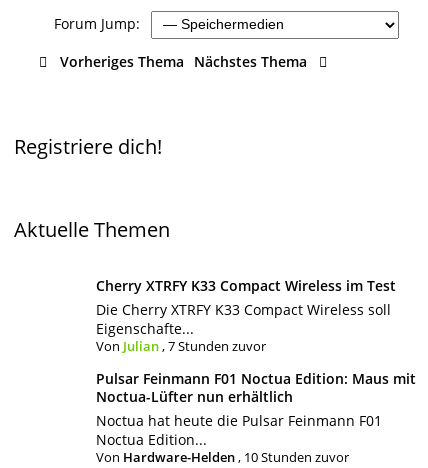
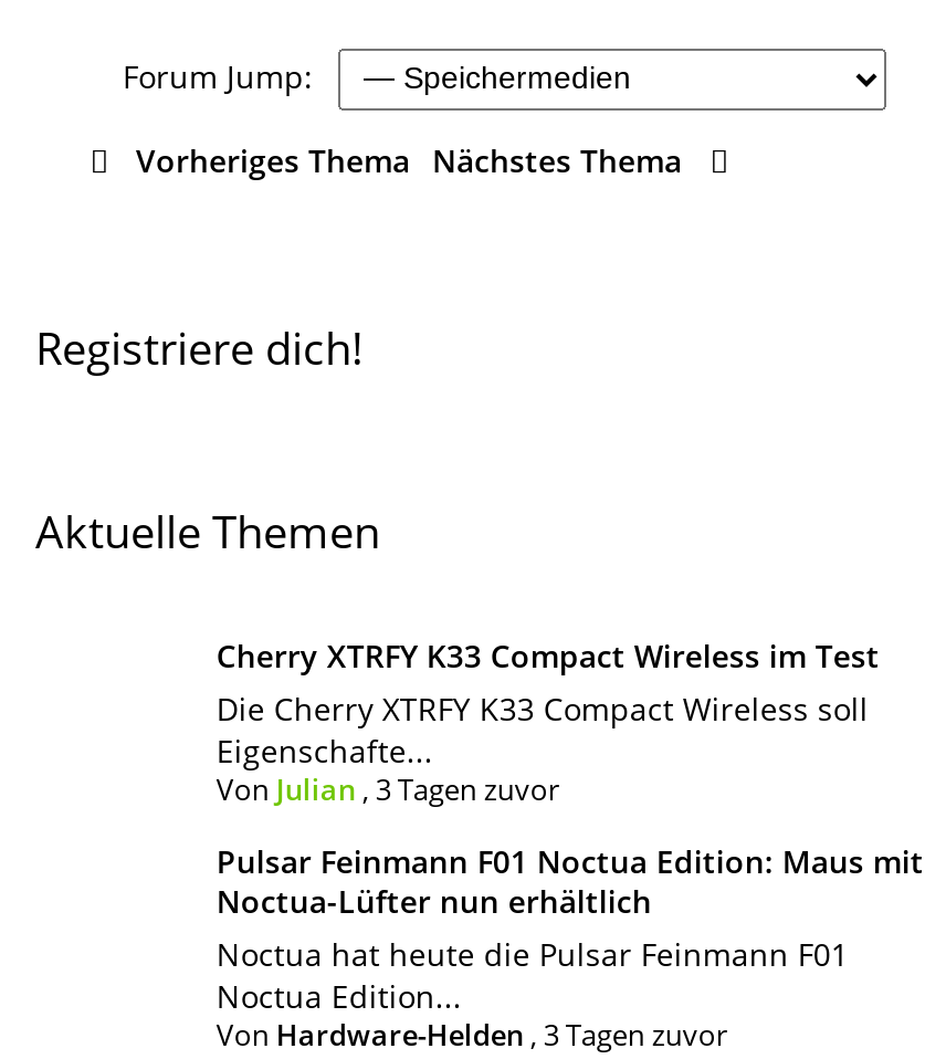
- Von Julian, 7 Stunden zuvor
+ Von Julian, 3 Tagen zuvor

- Von Hardware-Helden, 10 Stunden zuvor
+ Von Hardware-Helden, 3 Tagen zuvor
